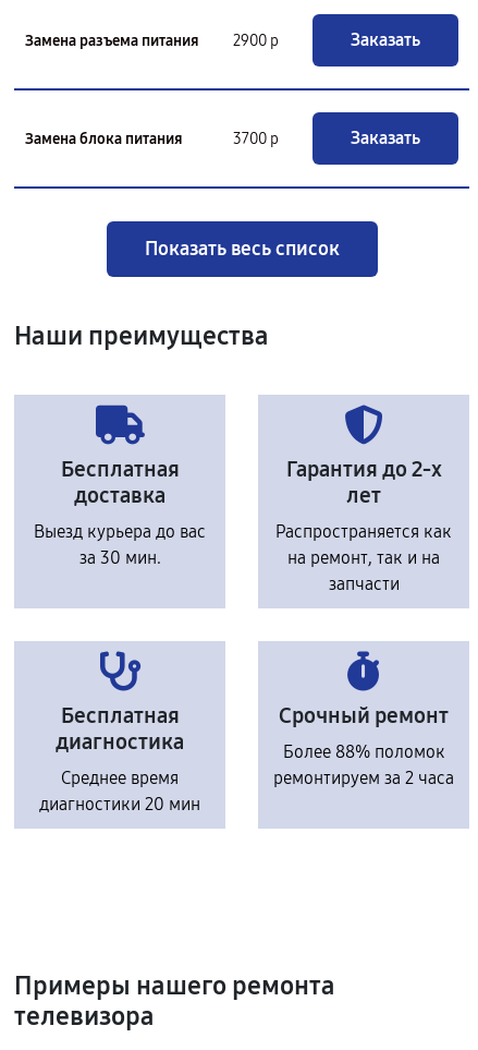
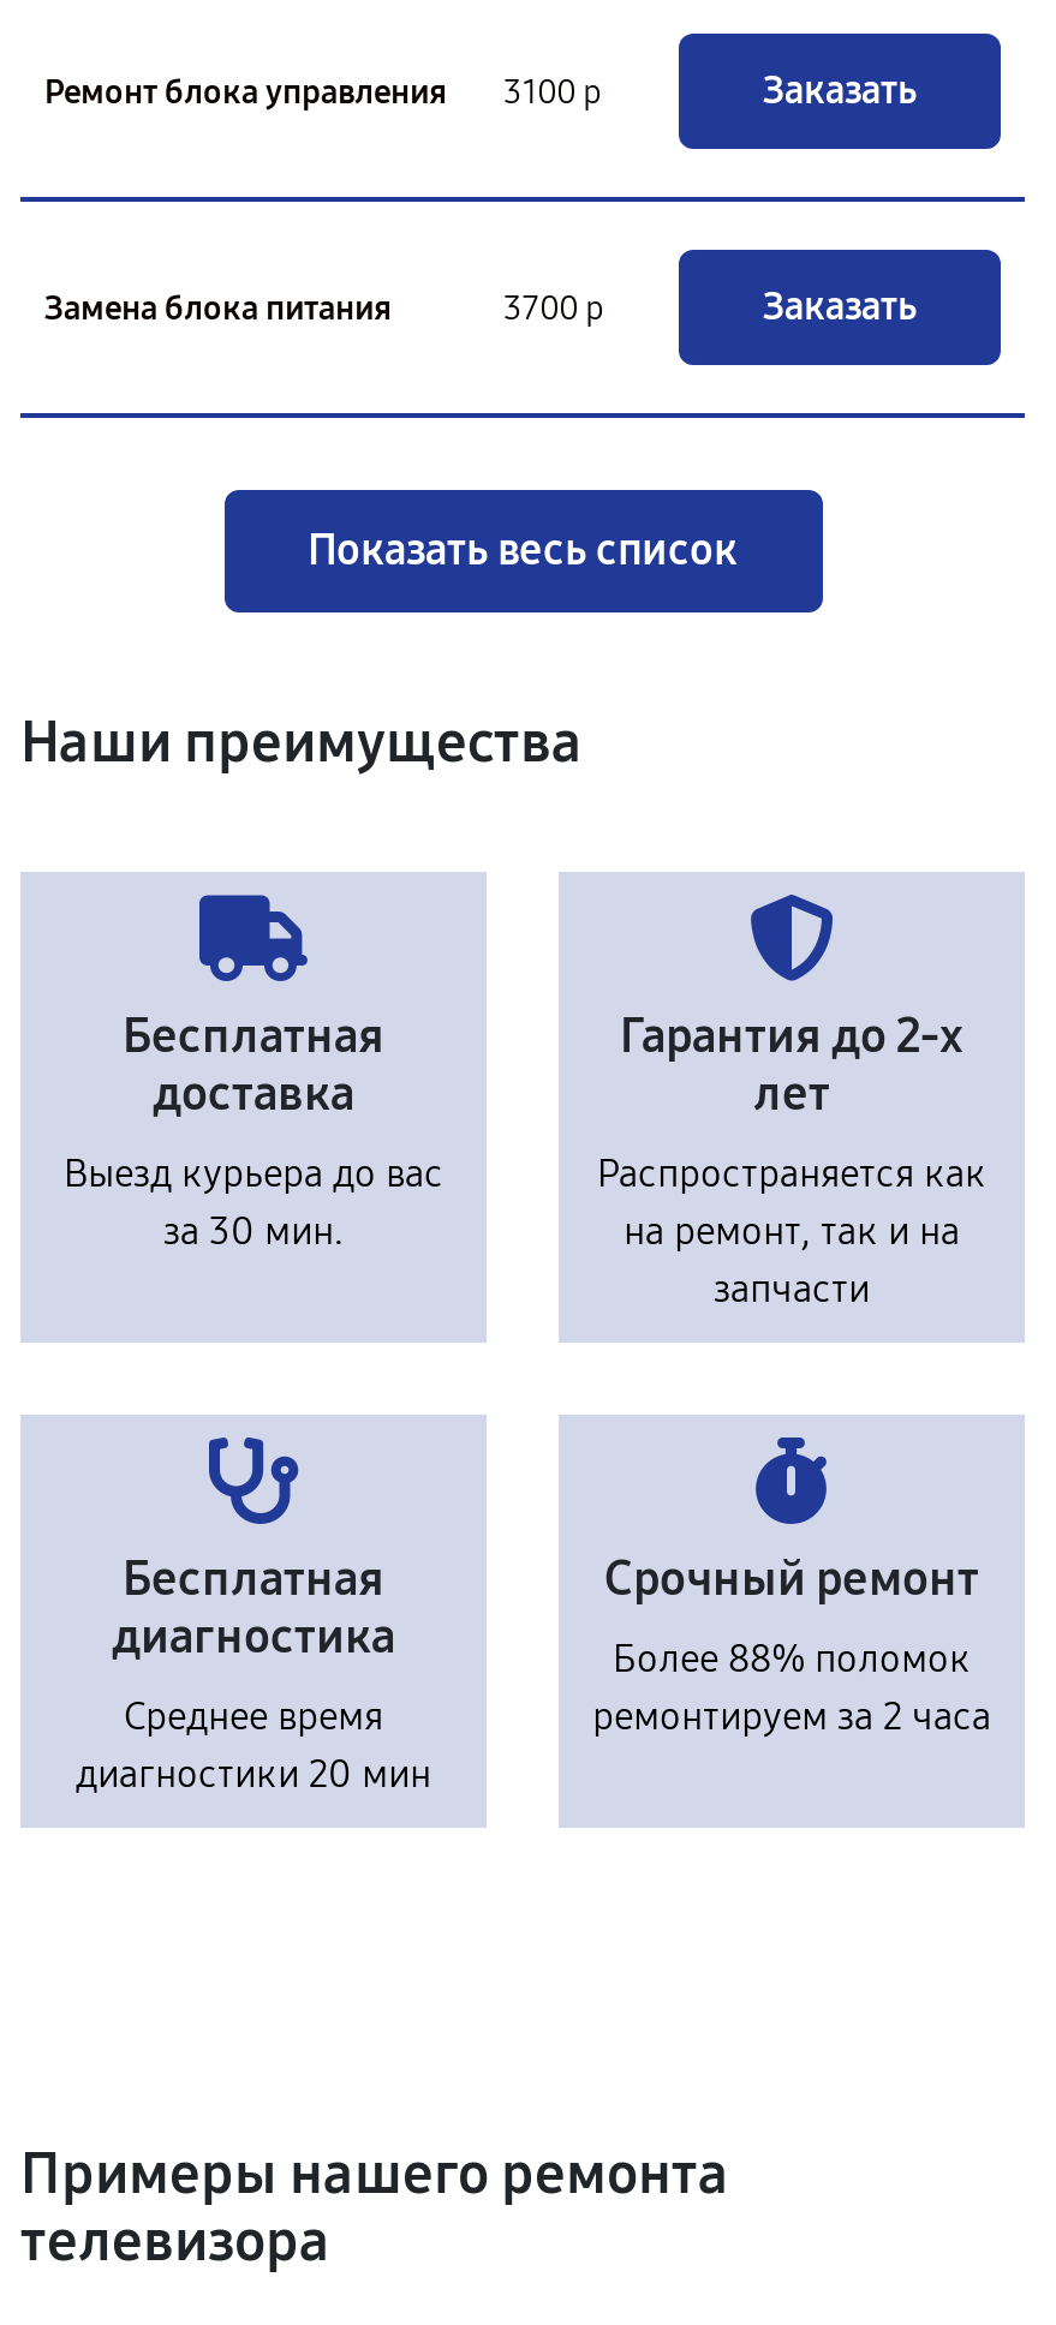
- Замена разъема питания
- 2900 р
+ Ремонт блока управления
+ 3100 р
